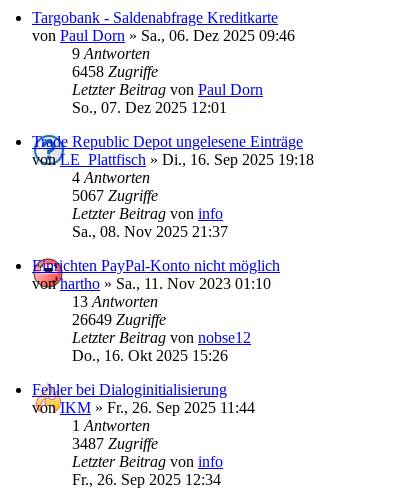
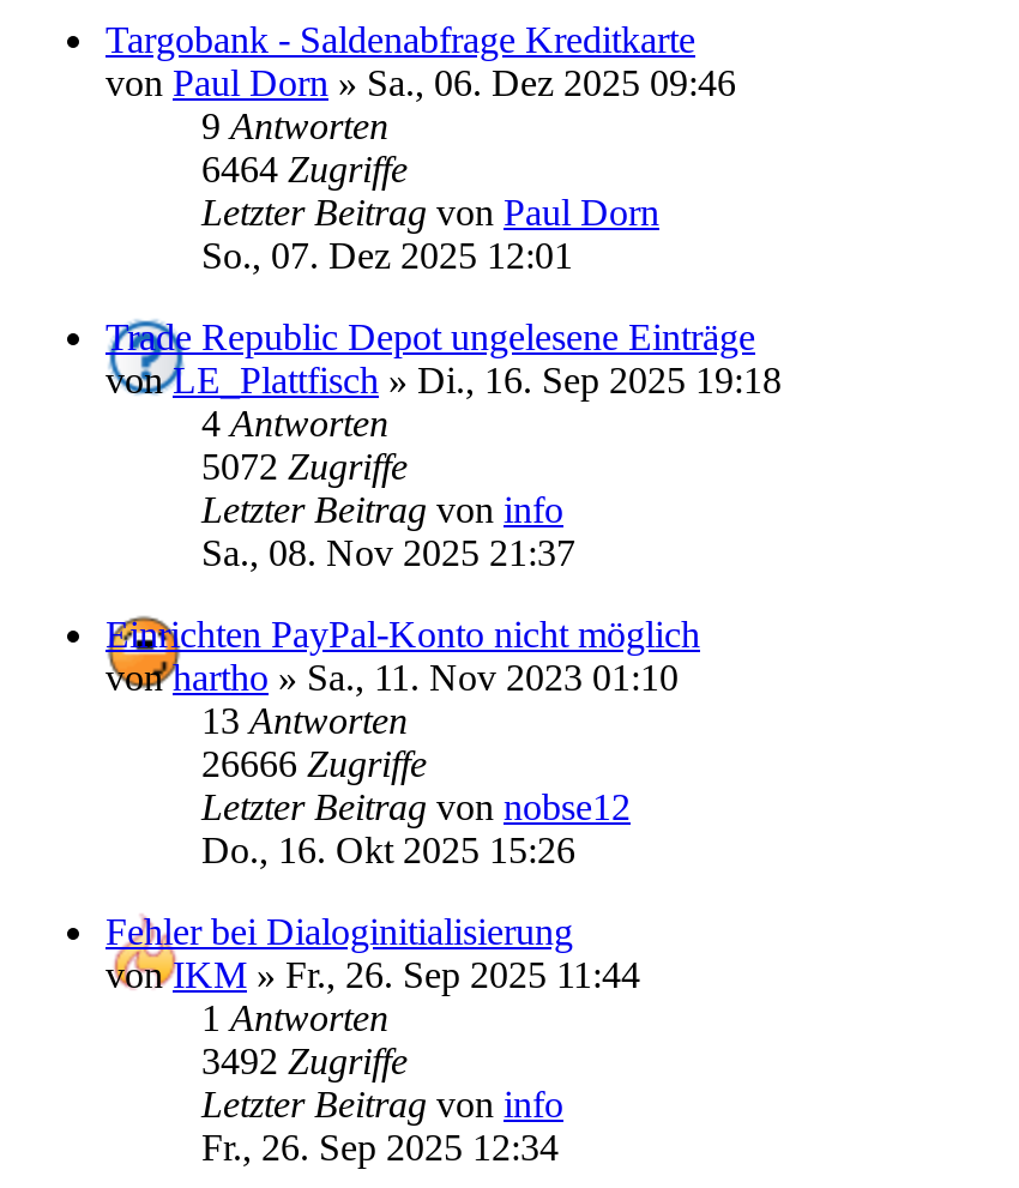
- 6458 Zugriffe
+ 6464 Zugriffe

- 5067 Zugriffe
+ 5072 Zugriffe

- 26649 Zugriffe
+ 26666 Zugriffe

- 3487 Zugriffe
+ 3492 Zugriffe
